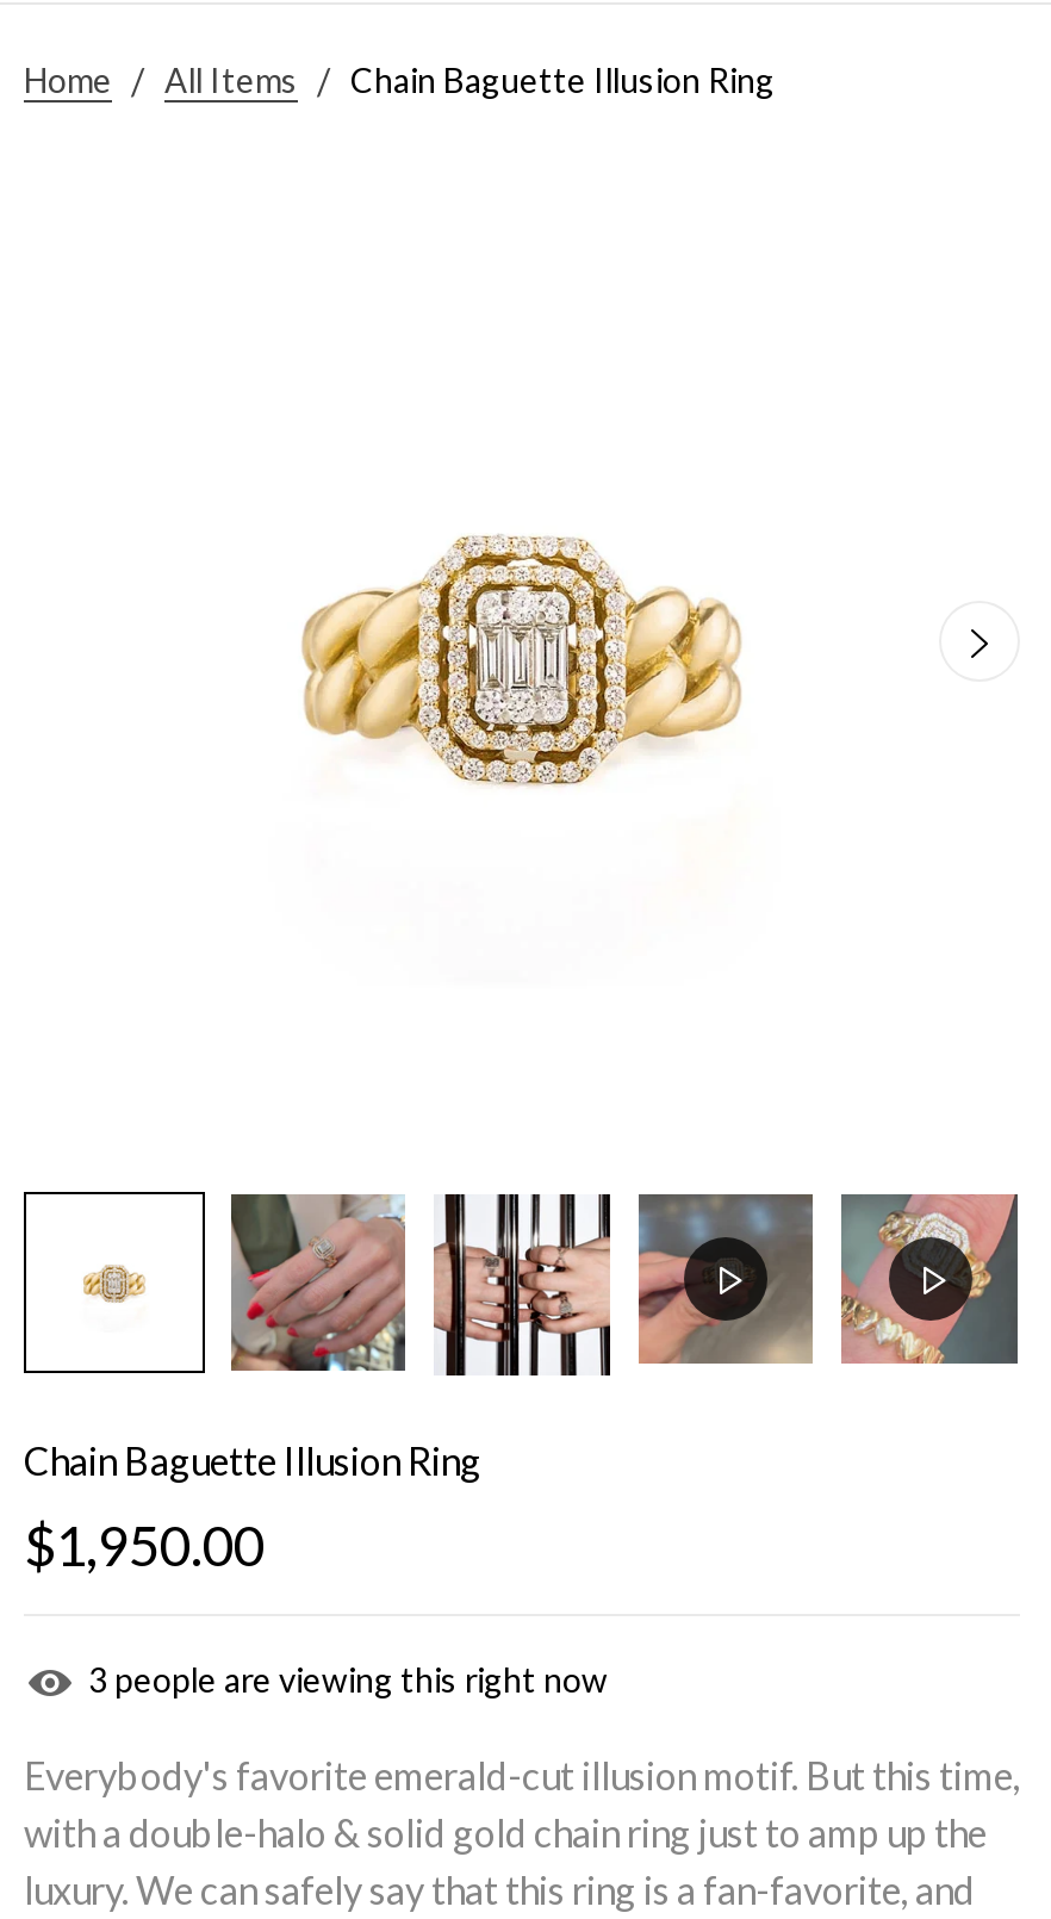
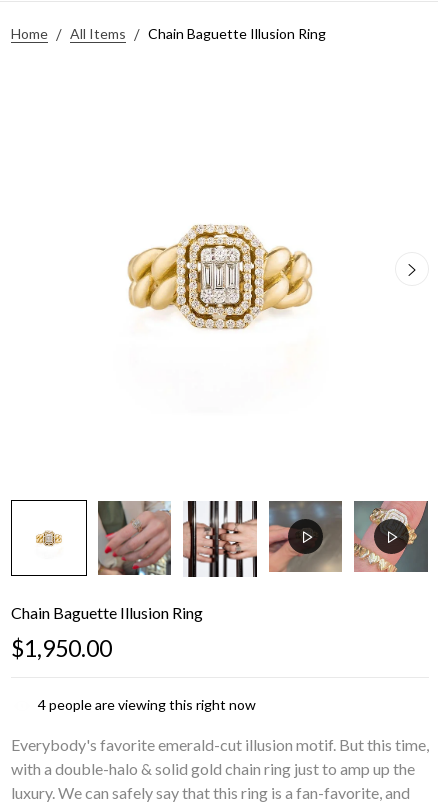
- 3 people are viewing this right now
+ 4 people are viewing this right now
